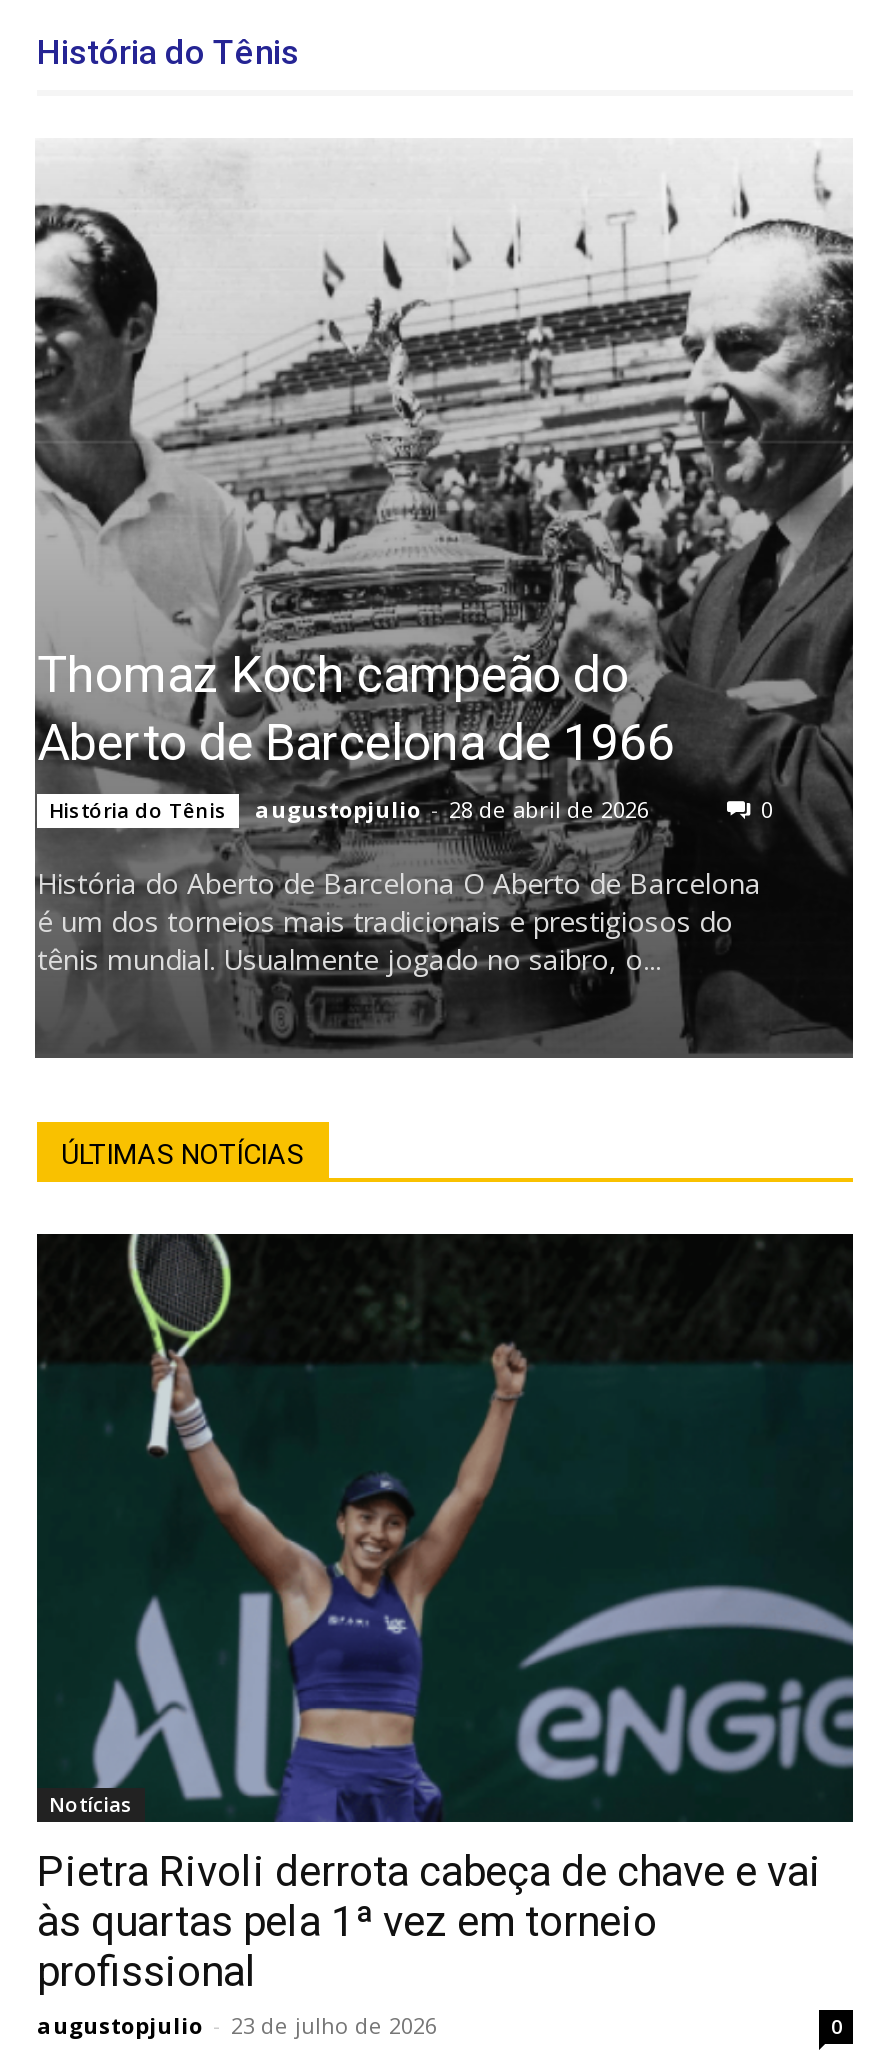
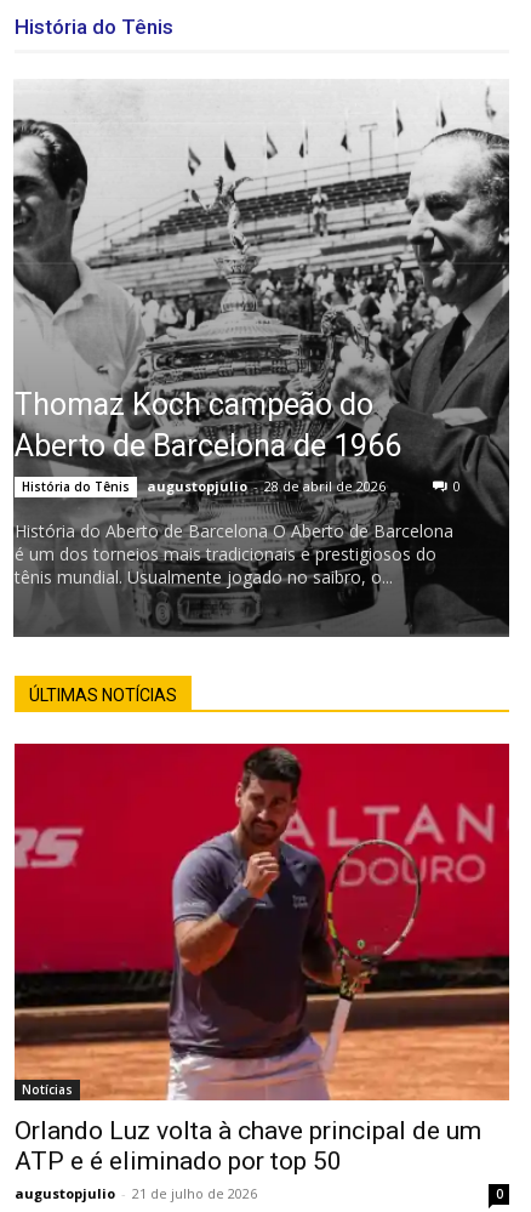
- [image]
- Pietra Rivoli derrota cabeça de chave e vai
- às quartas pela 1ª vez em torneio
- profissional
- augustopjulio - 23 de julho de 2026
+ [image]
+ Orlando Luz volta à chave principal de um
+ ATP e é eliminado por top 50
+ augustopjulio - 21 de julho de 2026
